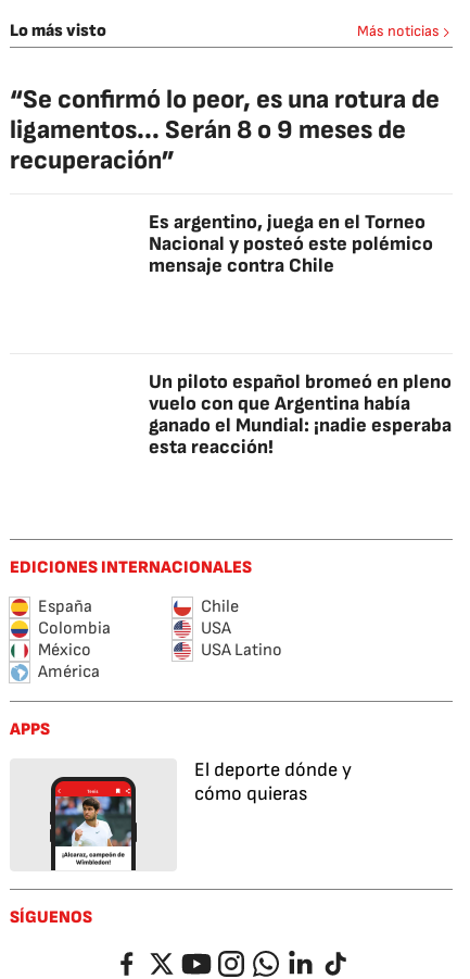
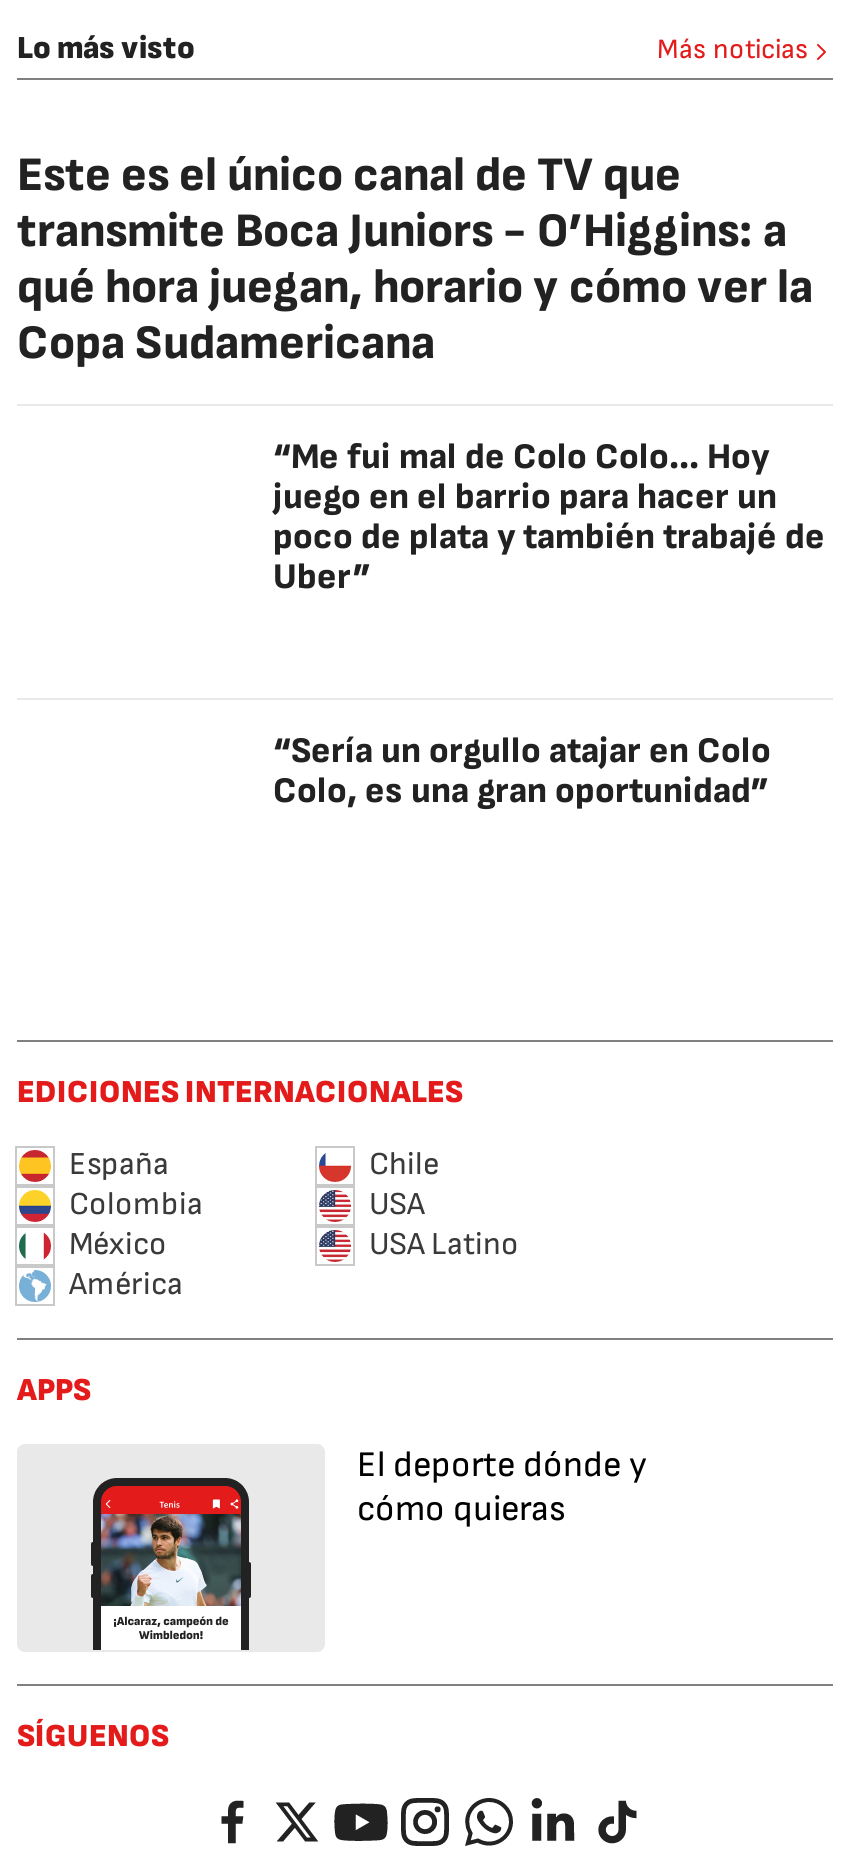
- “Se confirmó lo peor, es una rotura de
- ligamentos... Serán 8 o 9 meses de
- recuperación”
+ Este es el único canal de TV que
+ transmite Boca Juniors - O’Higgins: a
+ qué hora juegan, horario y cómo ver la
+ Copa Sudamericana

- Es argentino, juega en el Torneo
- Nacional y posteó este polémico
- mensaje contra Chile
+ “Me fui mal de Colo Colo... Hoy
+ juego en el barrio para hacer un
+ poco de plata y también trabajé de
+ Uber”

- Un piloto español bromeó en pleno
- vuelo con que Argentina había
- ganado el Mundial: ¡nadie esperaba
- esta reacción!
+ “Sería un orgullo atajar en Colo
+ Colo, es una gran oportunidad”
